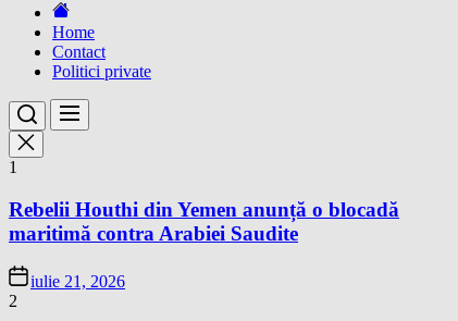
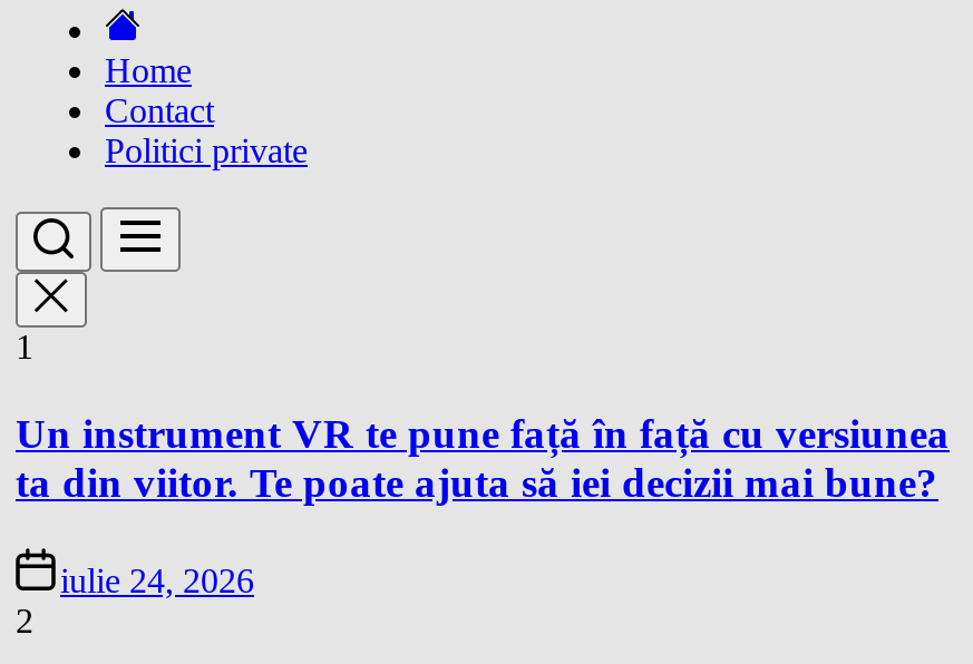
- Rebelii Houthi din Yemen anunță o blocadă
- maritimă contra Arabiei Saudite
+ Un instrument VR te pune față în față cu versiunea
+ ta din viitor. Te poate ajuta să iei decizii mai bune?

- iulie 21, 2026
+ iulie 24, 2026
